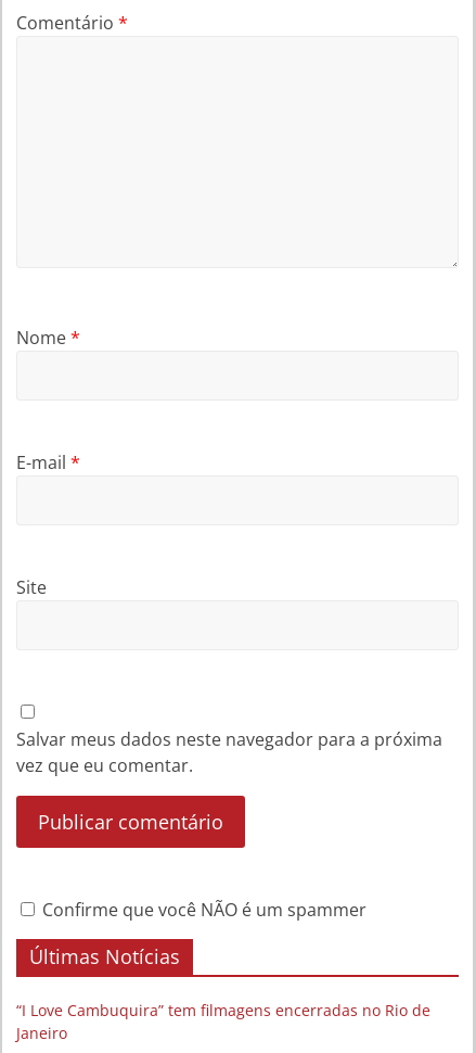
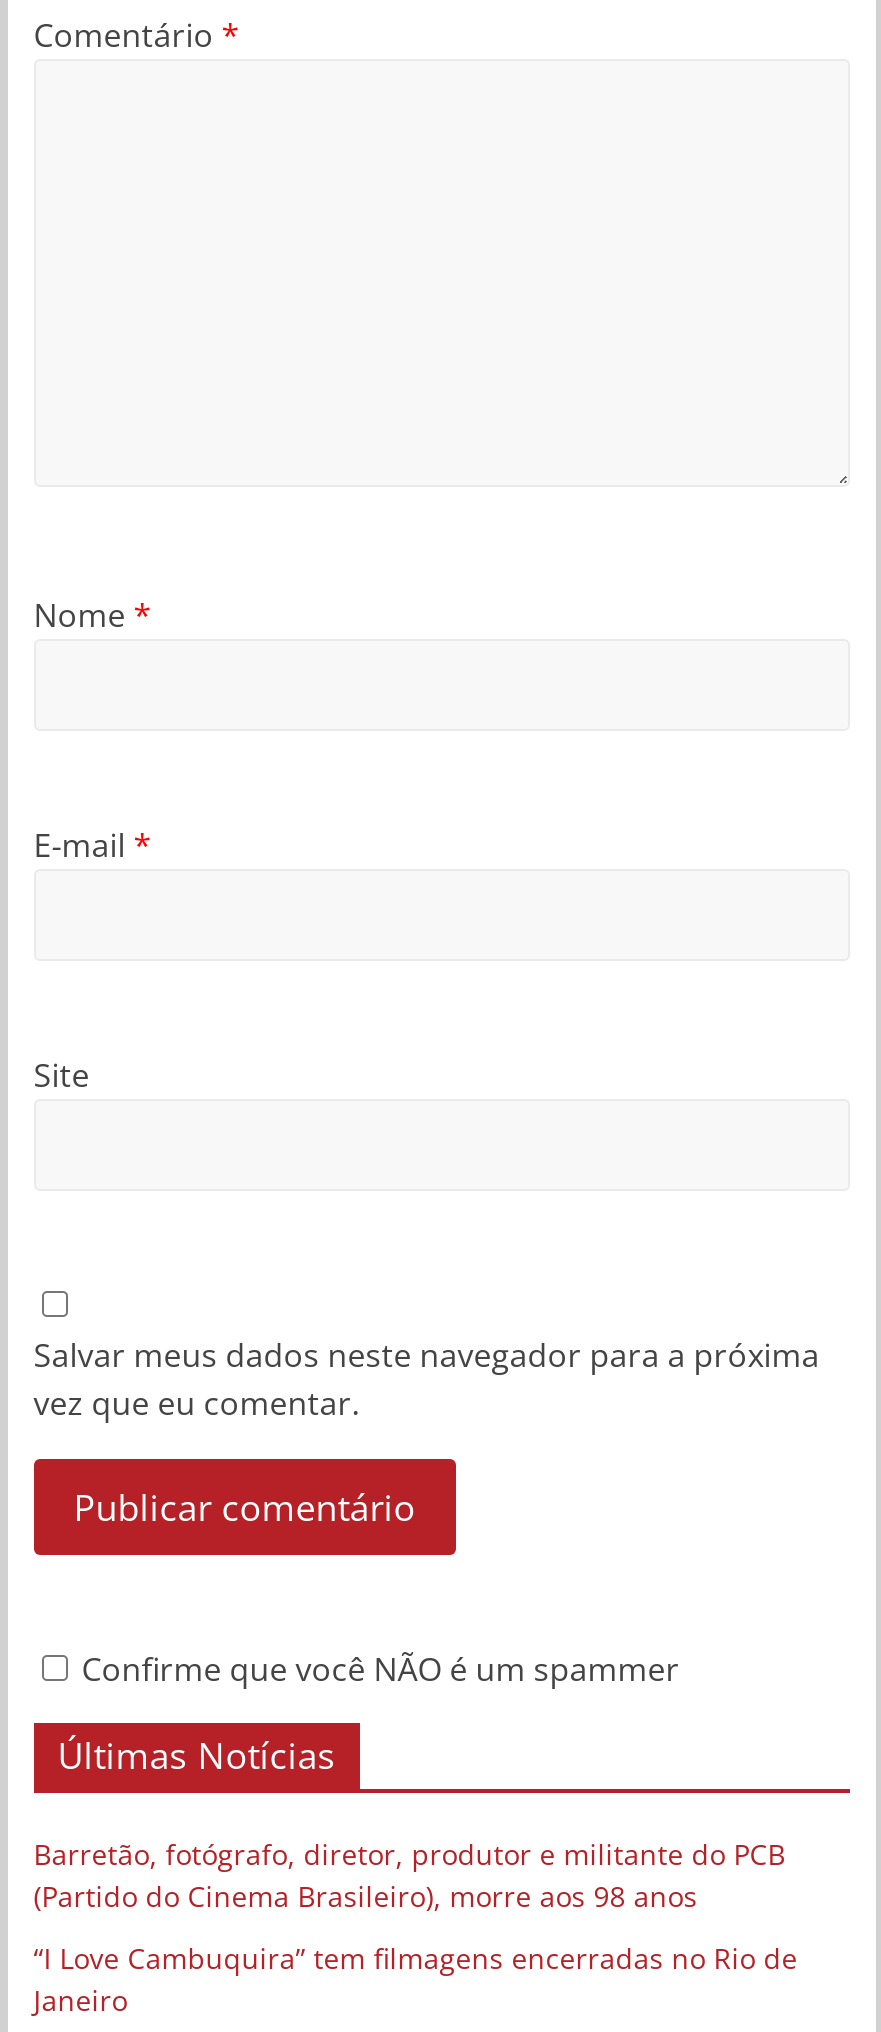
+ Barretão, fotógrafo, diretor, produtor e militante do PCB
+ (Partido do Cinema Brasileiro), morre aos 98 anos
